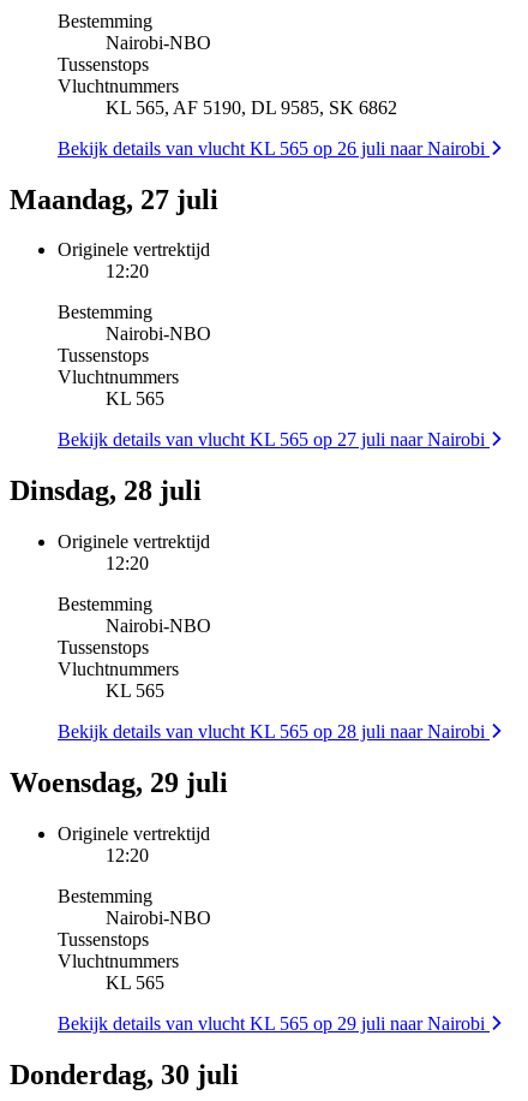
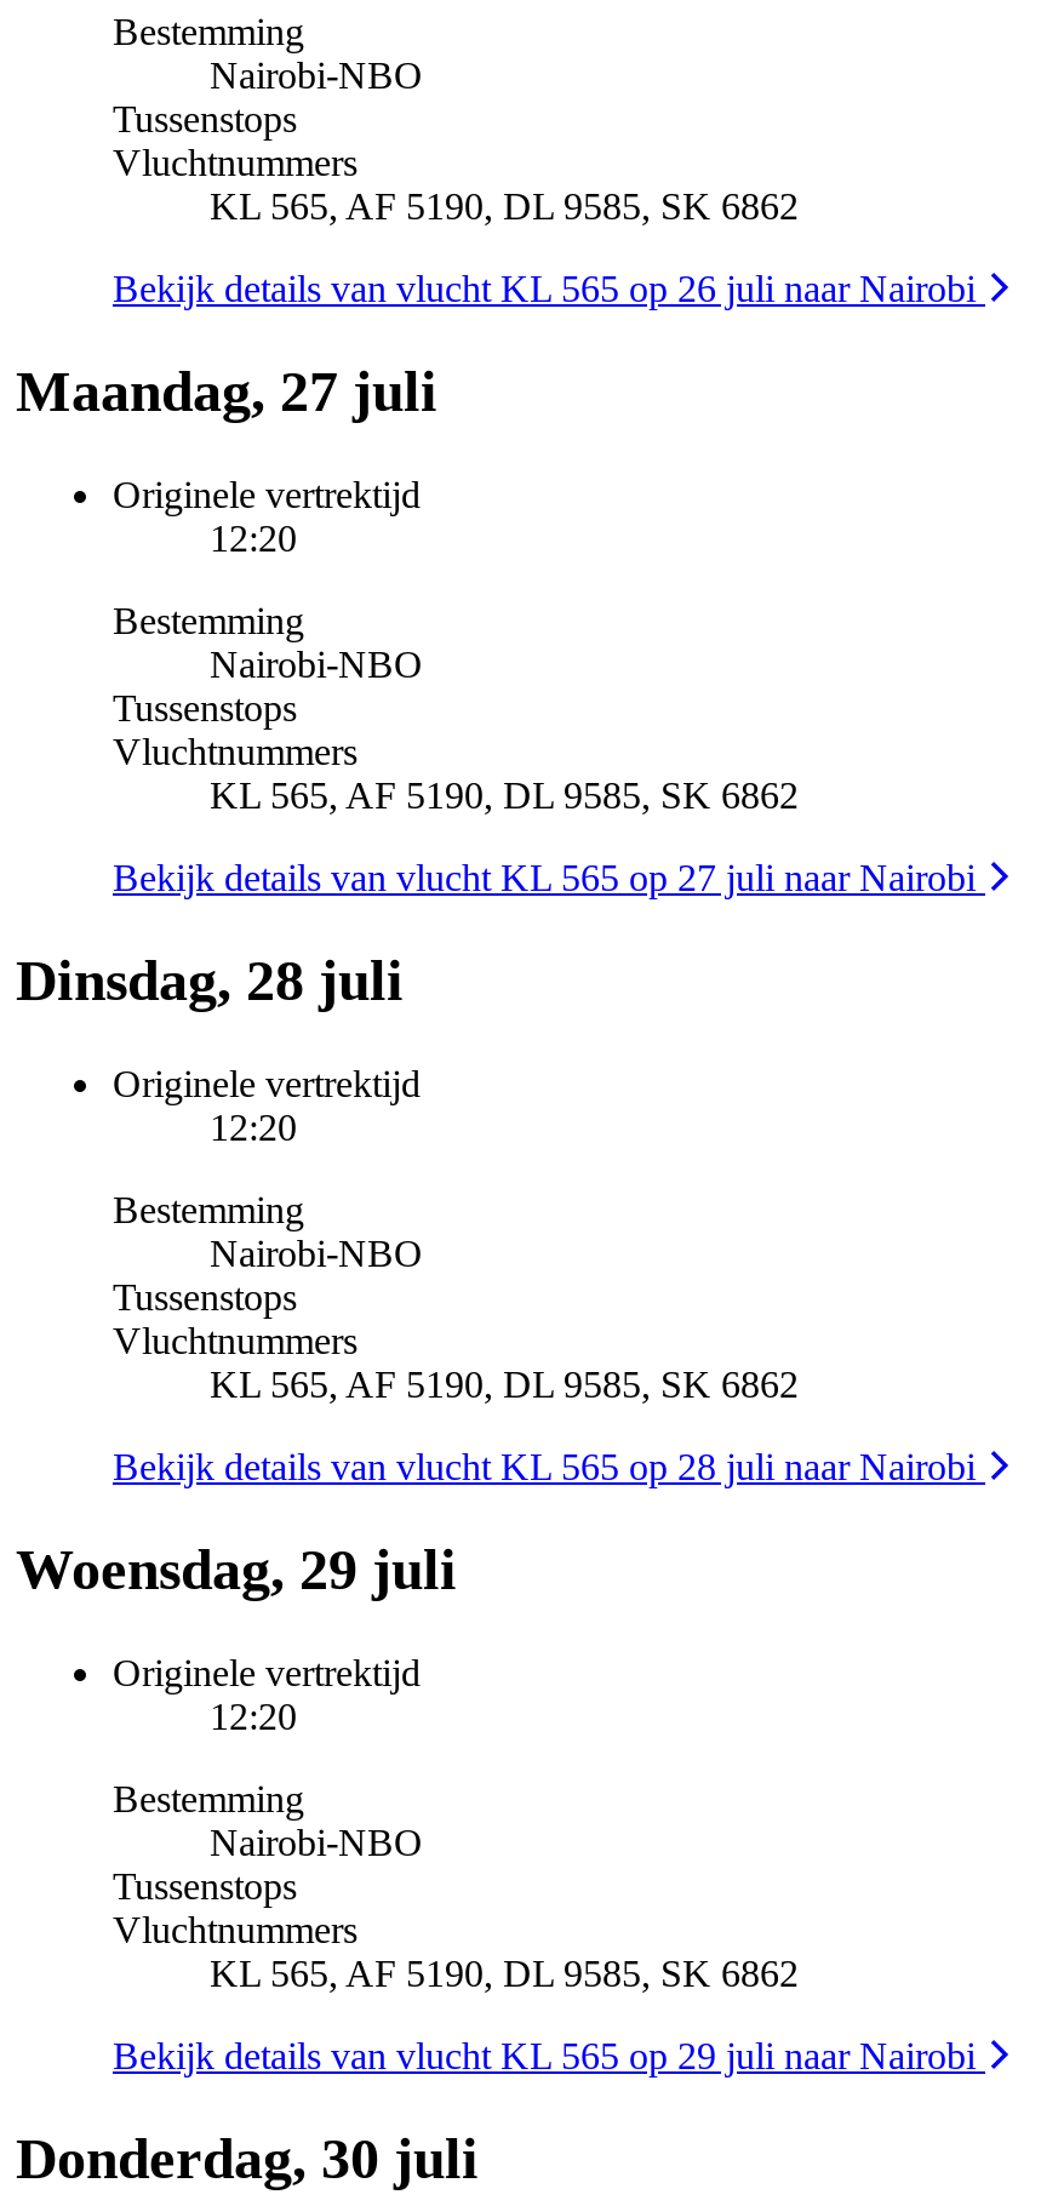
- KL 565
+ KL 565, AF 5190, DL 9585, SK 6862

- KL 565
+ KL 565, AF 5190, DL 9585, SK 6862

- KL 565
+ KL 565, AF 5190, DL 9585, SK 6862
